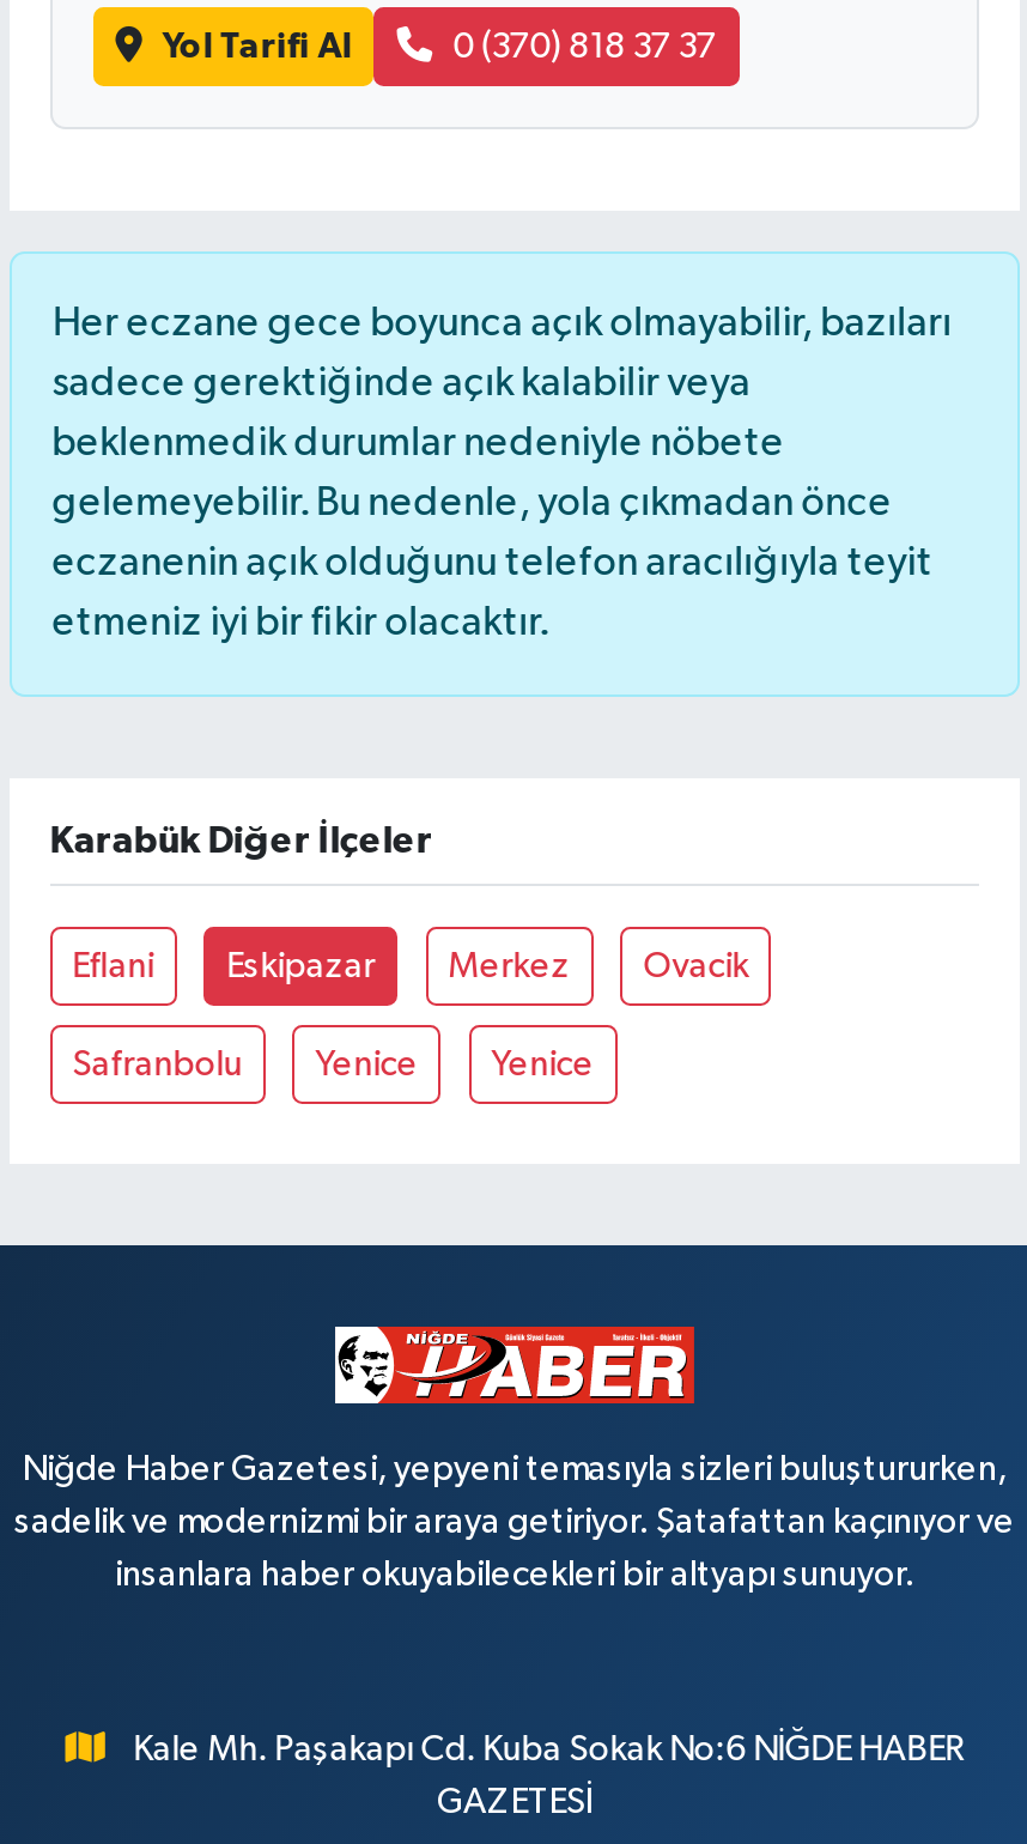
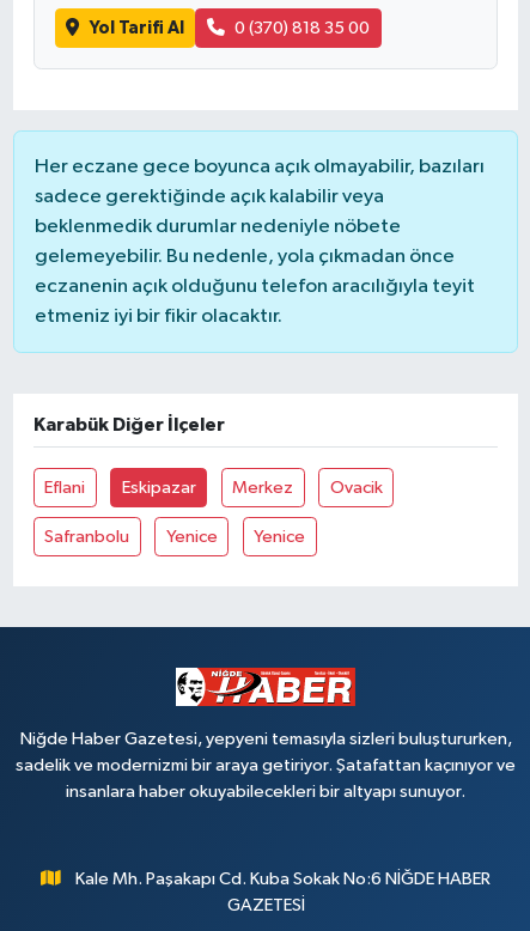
- 0 (370) 818 37 37
+ 0 (370) 818 35 00
